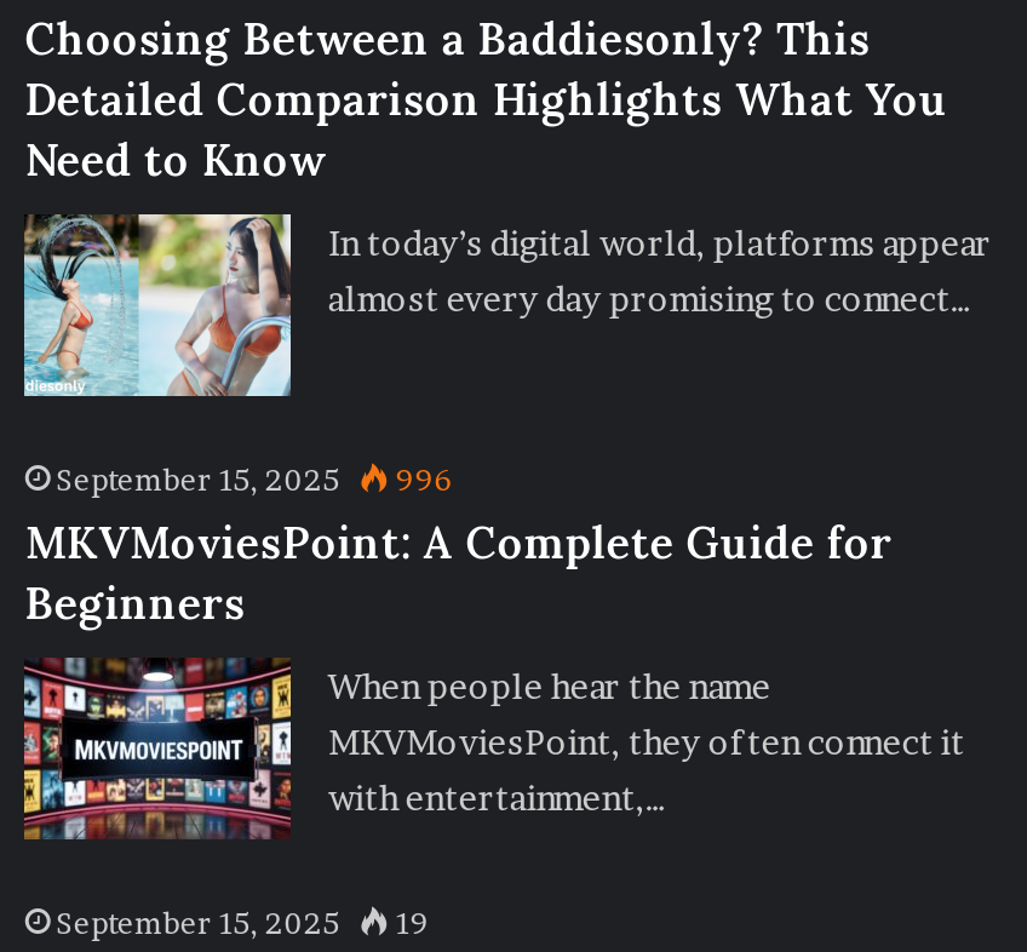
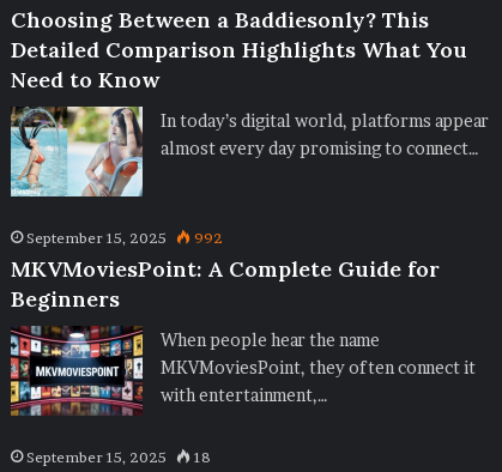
- September 15, 2025 996
+ September 15, 2025 992

- September 15, 2025 19
+ September 15, 2025 18
